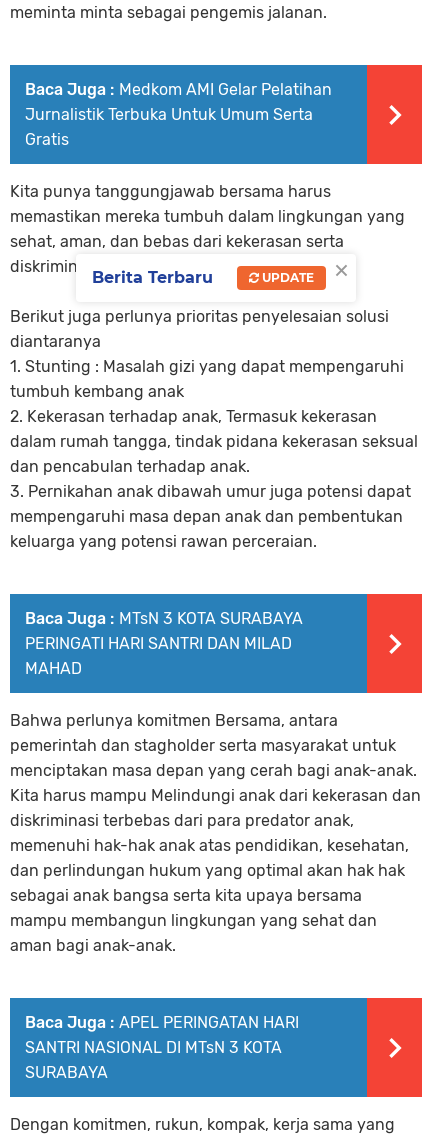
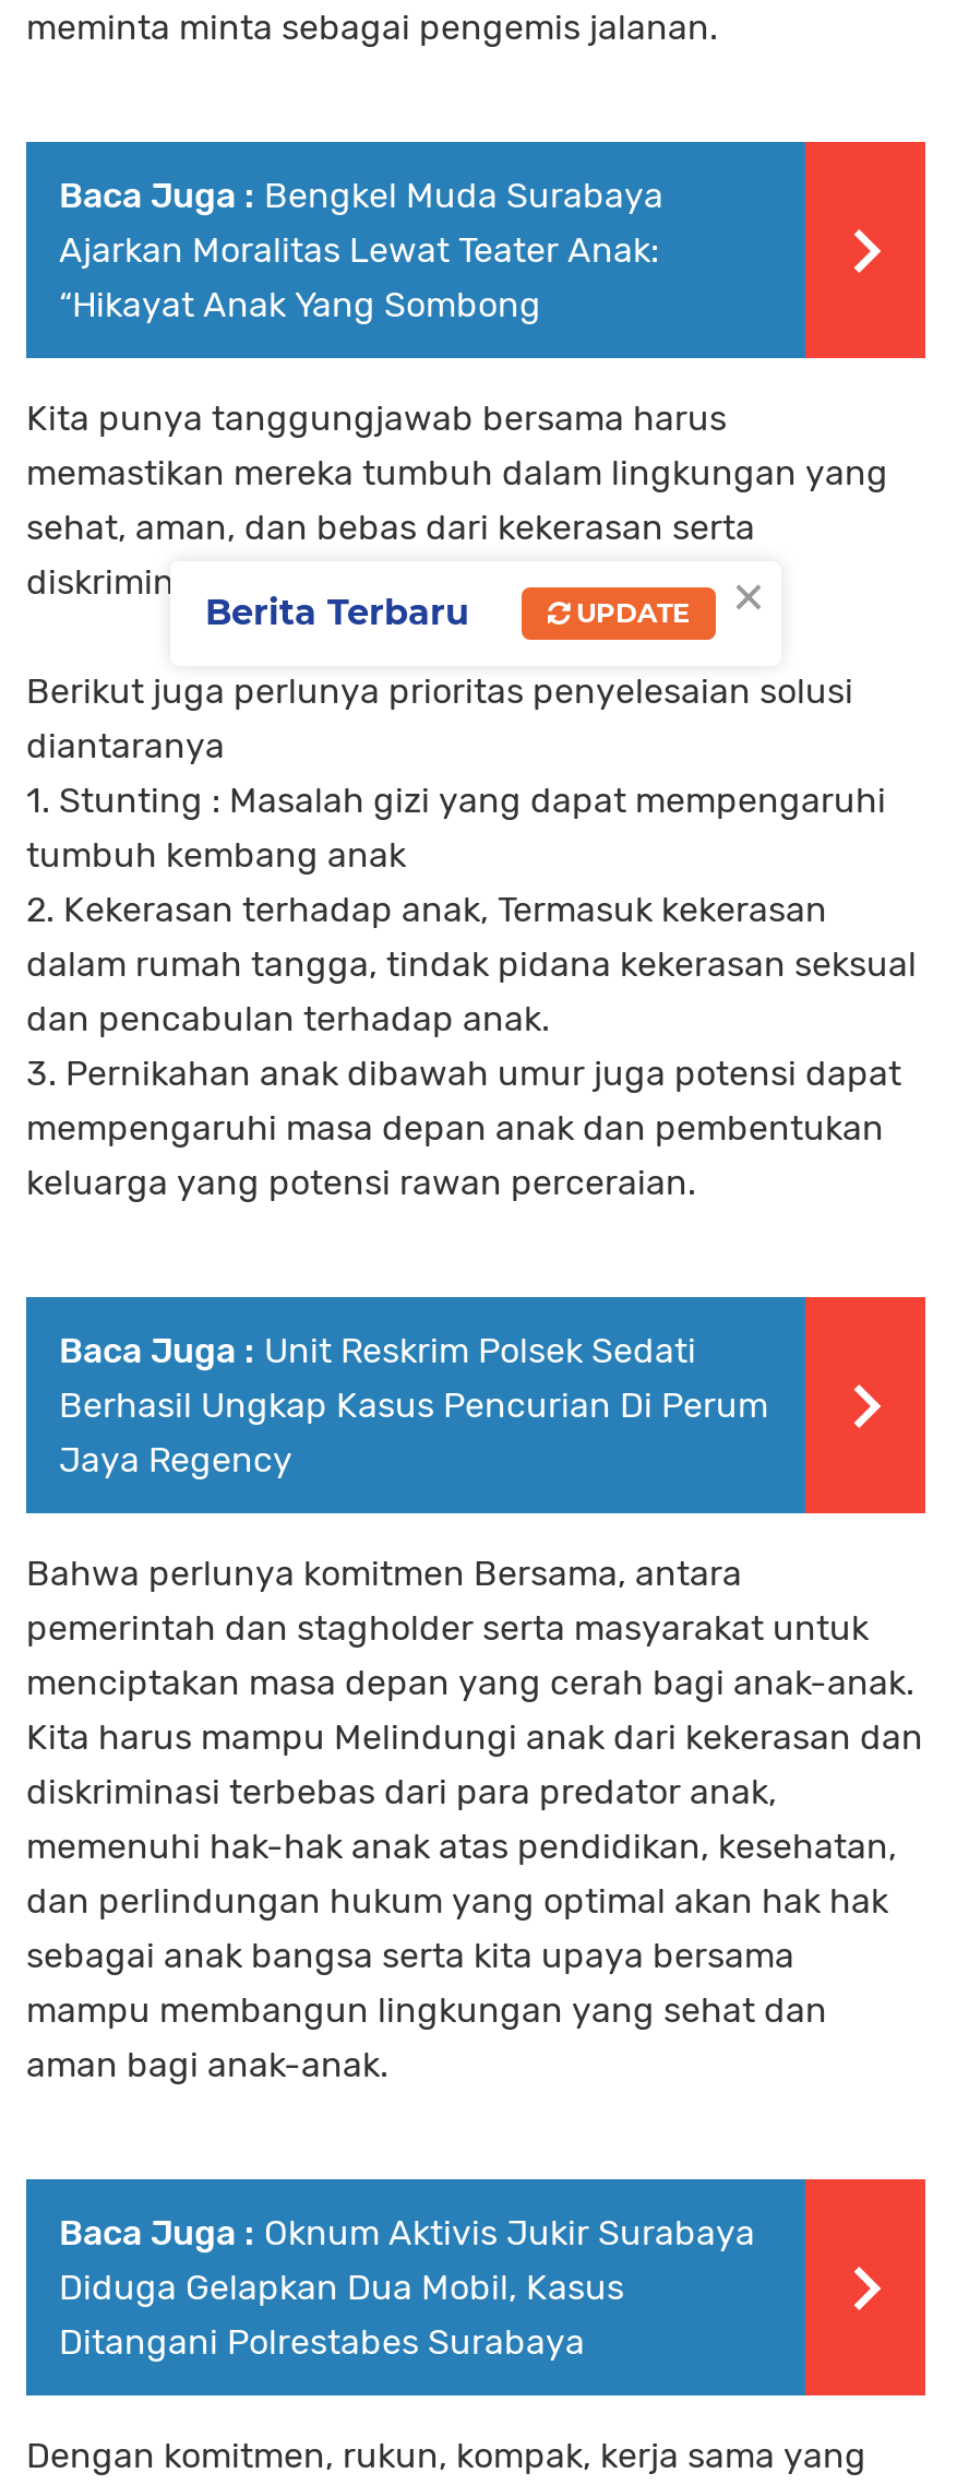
- Baca Juga : Medkom AMI Gelar Pelatihan
- Jurnalistik Terbuka Untuk Umum Serta
- Gratis
+ Baca Juga : Bengkel Muda Surabaya
+ Ajarkan Moralitas Lewat Teater Anak:
+ “Hikayat Anak Yang Sombong

- Baca Juga : MTsN 3 KOTA SURABAYA
- PERINGATI HARI SANTRI DAN MILAD
- MAHAD
+ Baca Juga : Unit Reskrim Polsek Sedati
+ Berhasil Ungkap Kasus Pencurian Di Perum
+ Jaya Regency

- Baca Juga : APEL PERINGATAN HARI
- SANTRI NASIONAL DI MTsN 3 KOTA
- SURABAYA
+ Baca Juga : Oknum Aktivis Jukir Surabaya
+ Diduga Gelapkan Dua Mobil, Kasus
+ Ditangani Polrestabes Surabaya
